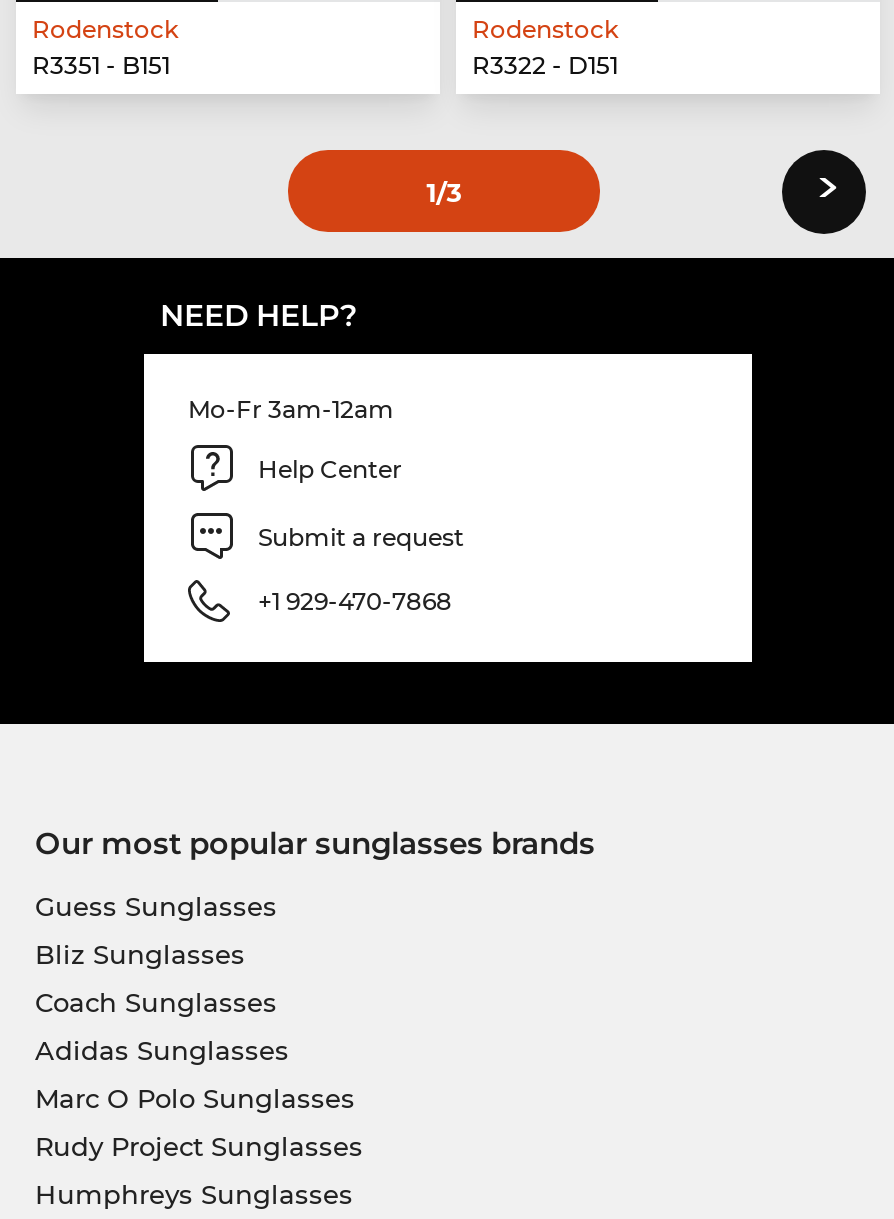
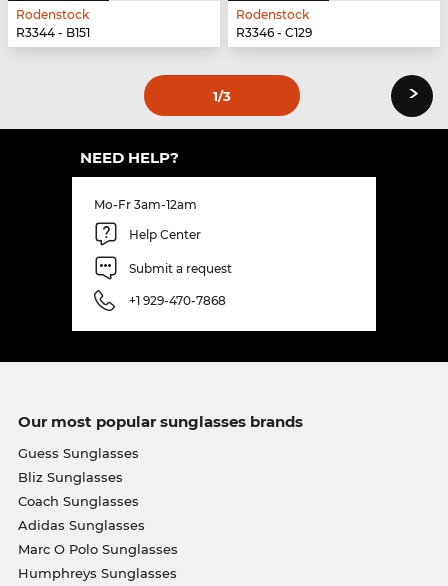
- R3351 - B151
+ R3344 - B151

- R3322 - D151
+ R3346 - C129

- Rudy Project Sunglasses
